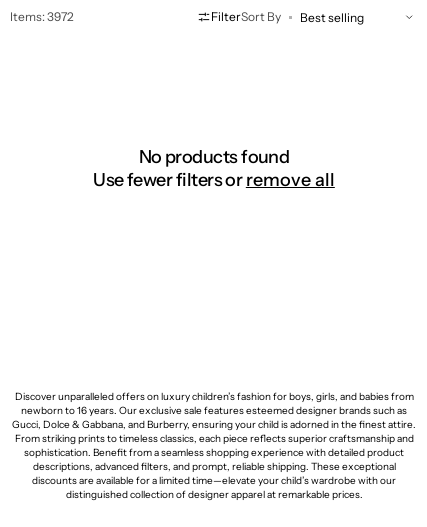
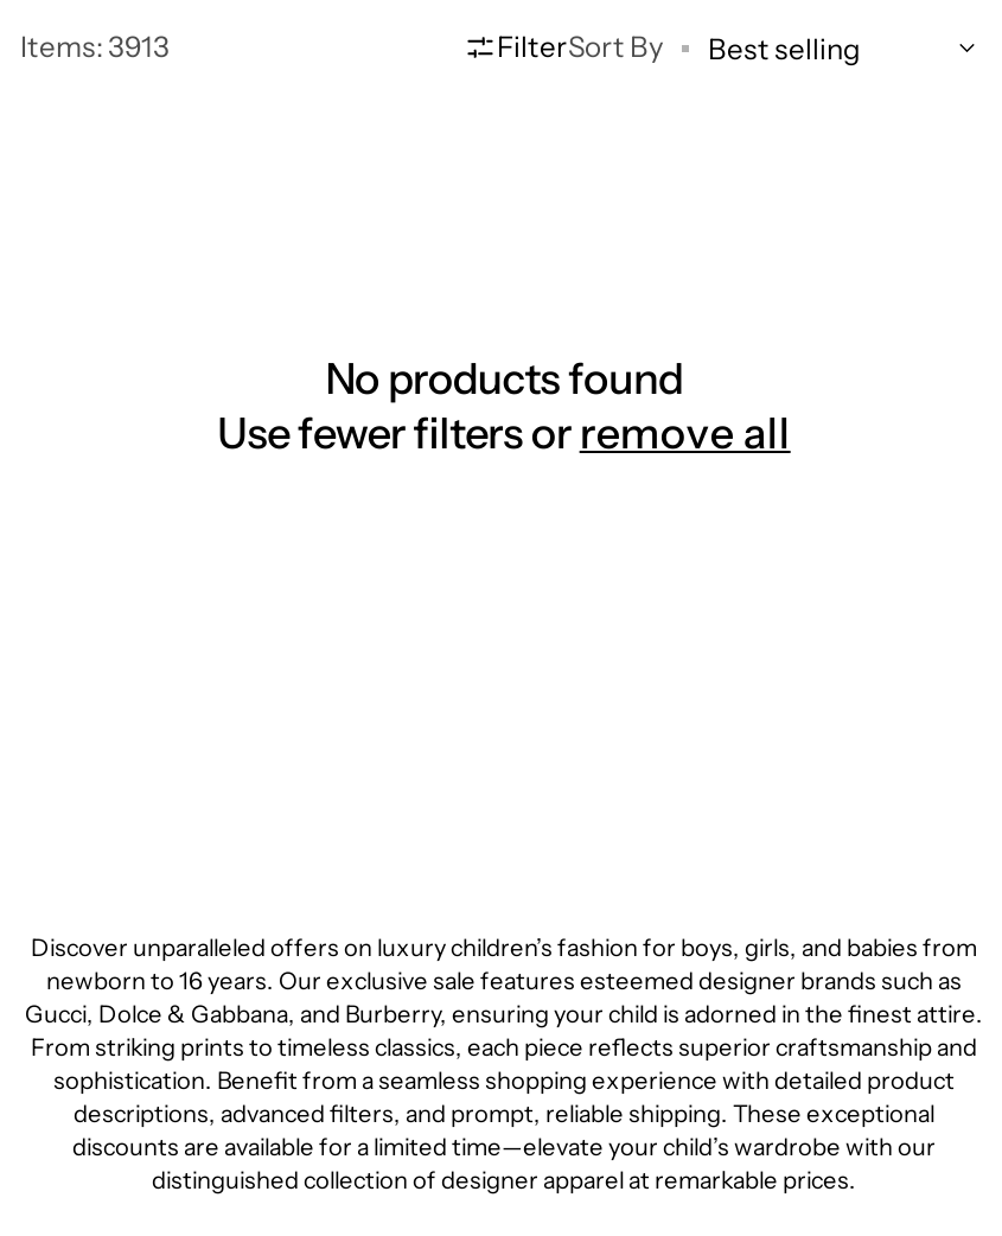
- Items: 3972
+ Items: 3913
